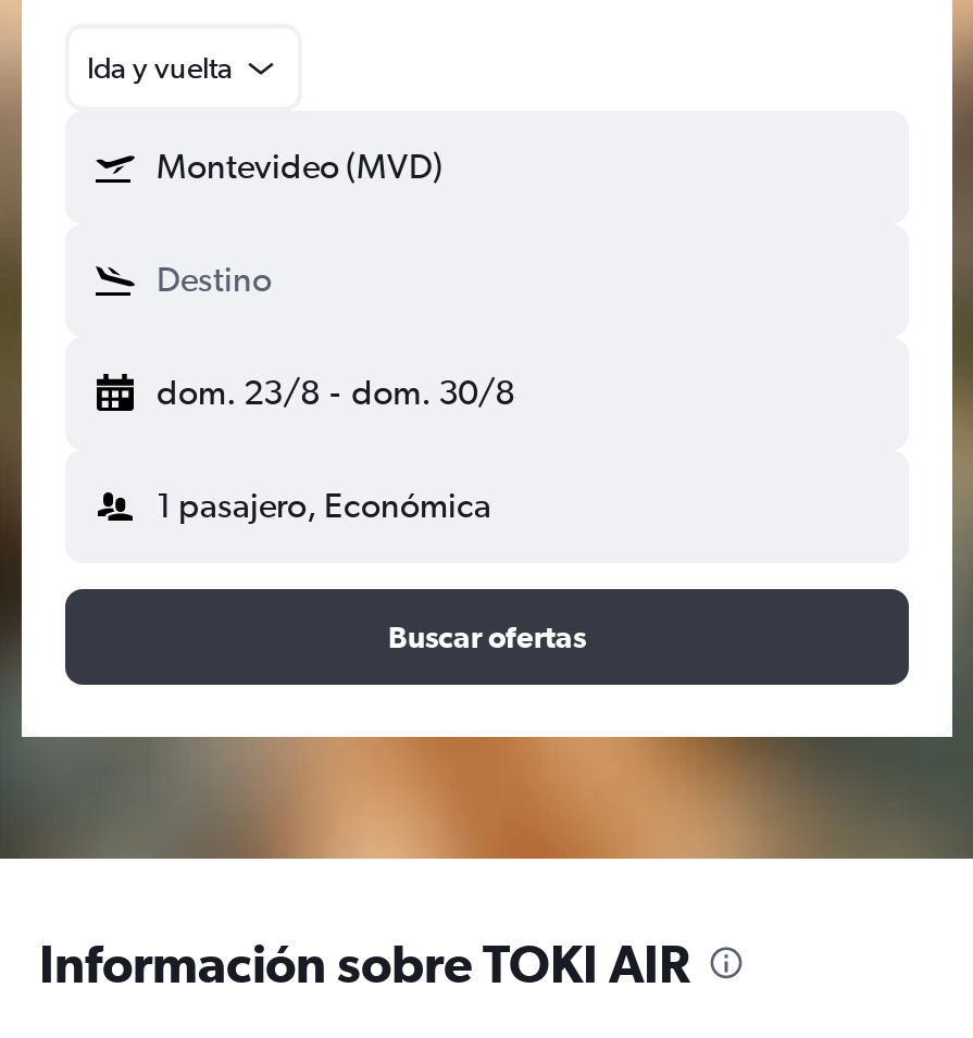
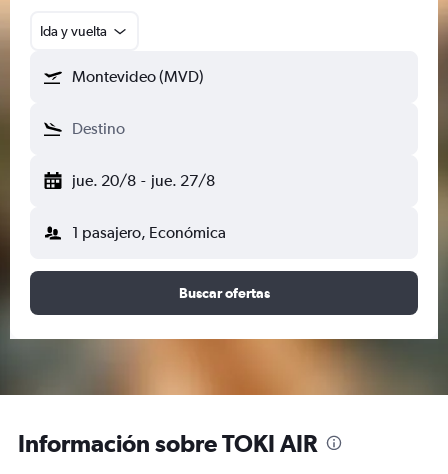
- dom. 23/8 - dom. 30/8
+ jue. 20/8 - jue. 27/8
